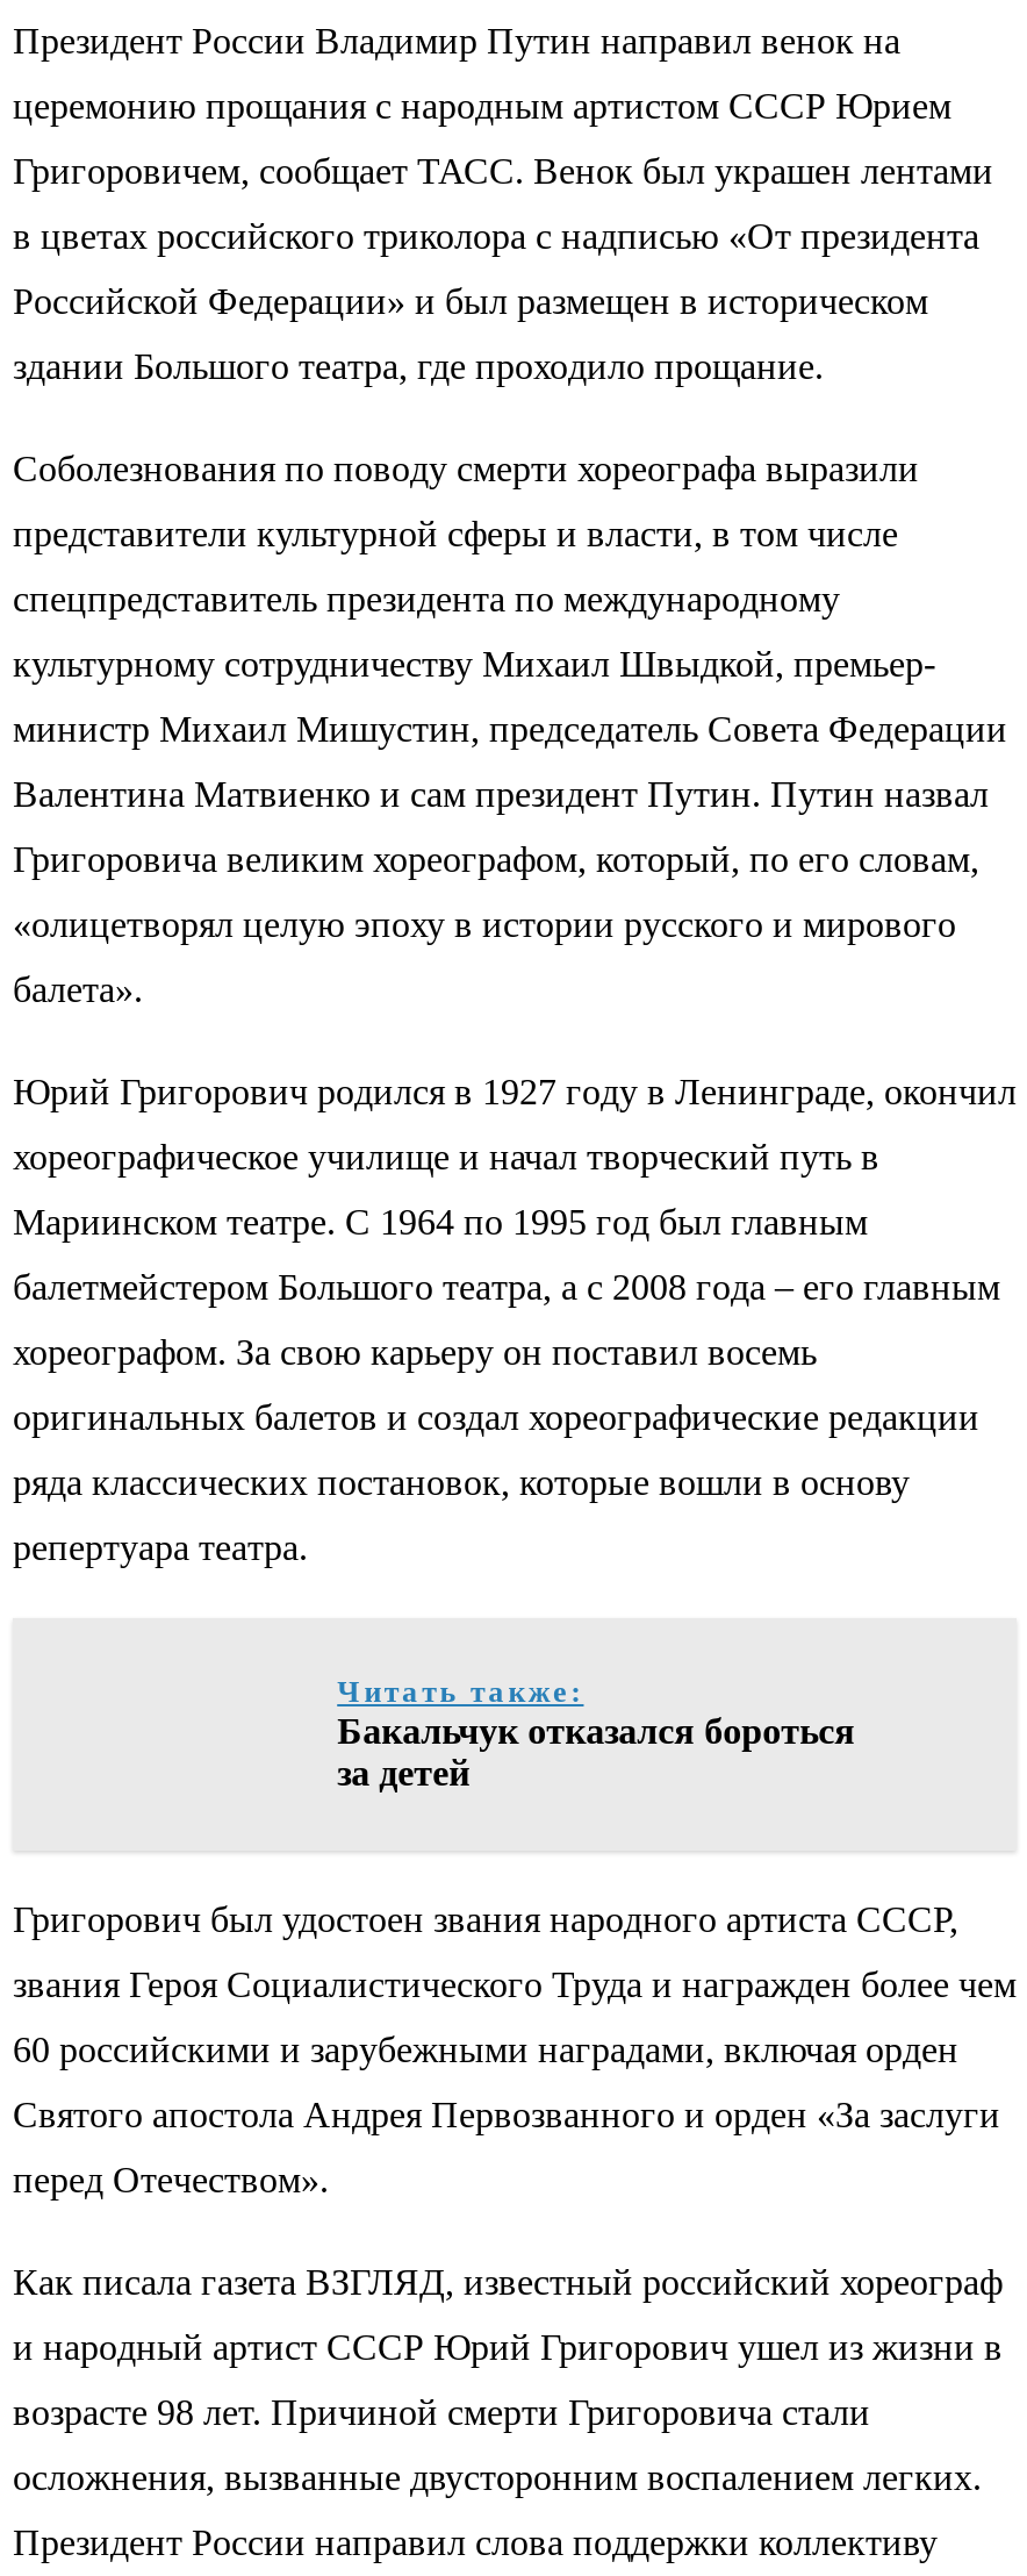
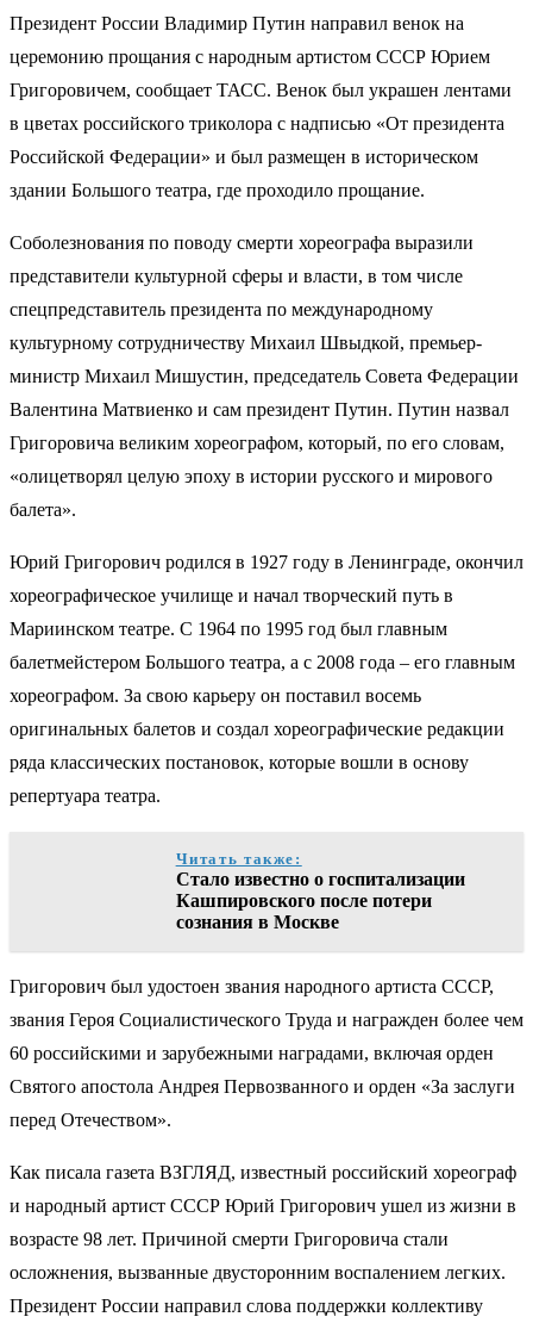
- Бакальчук отказался бороться
- за детей
+ Стало известно о госпитализации
+ Кашпировского после потери
+ сознания в Москве
